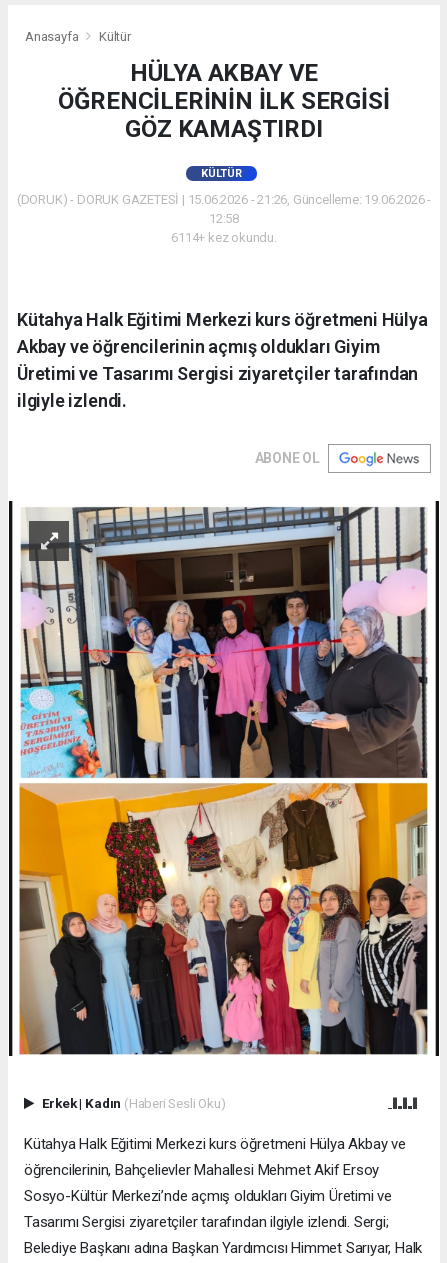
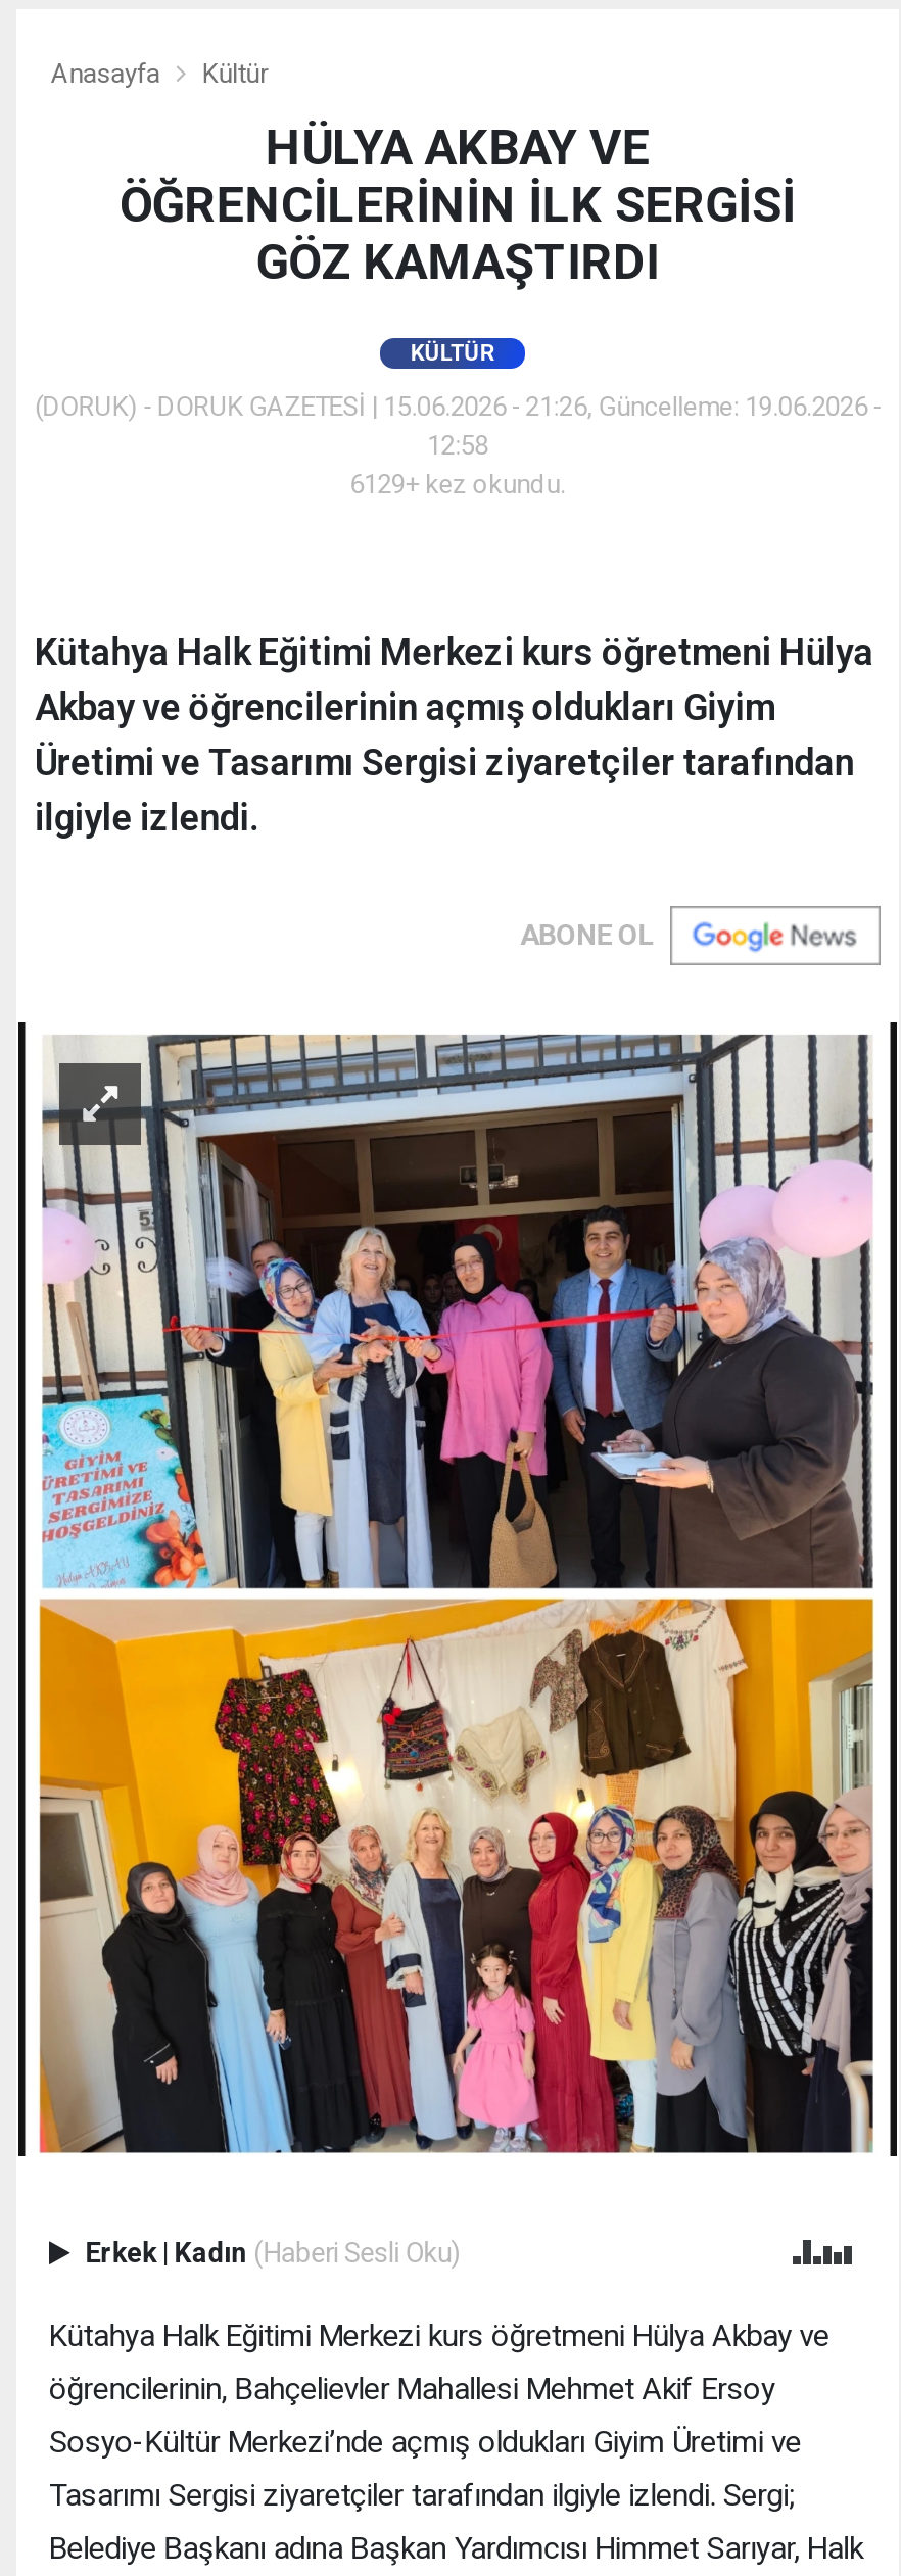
- 6114+ kez okundu.
+ 6129+ kez okundu.
